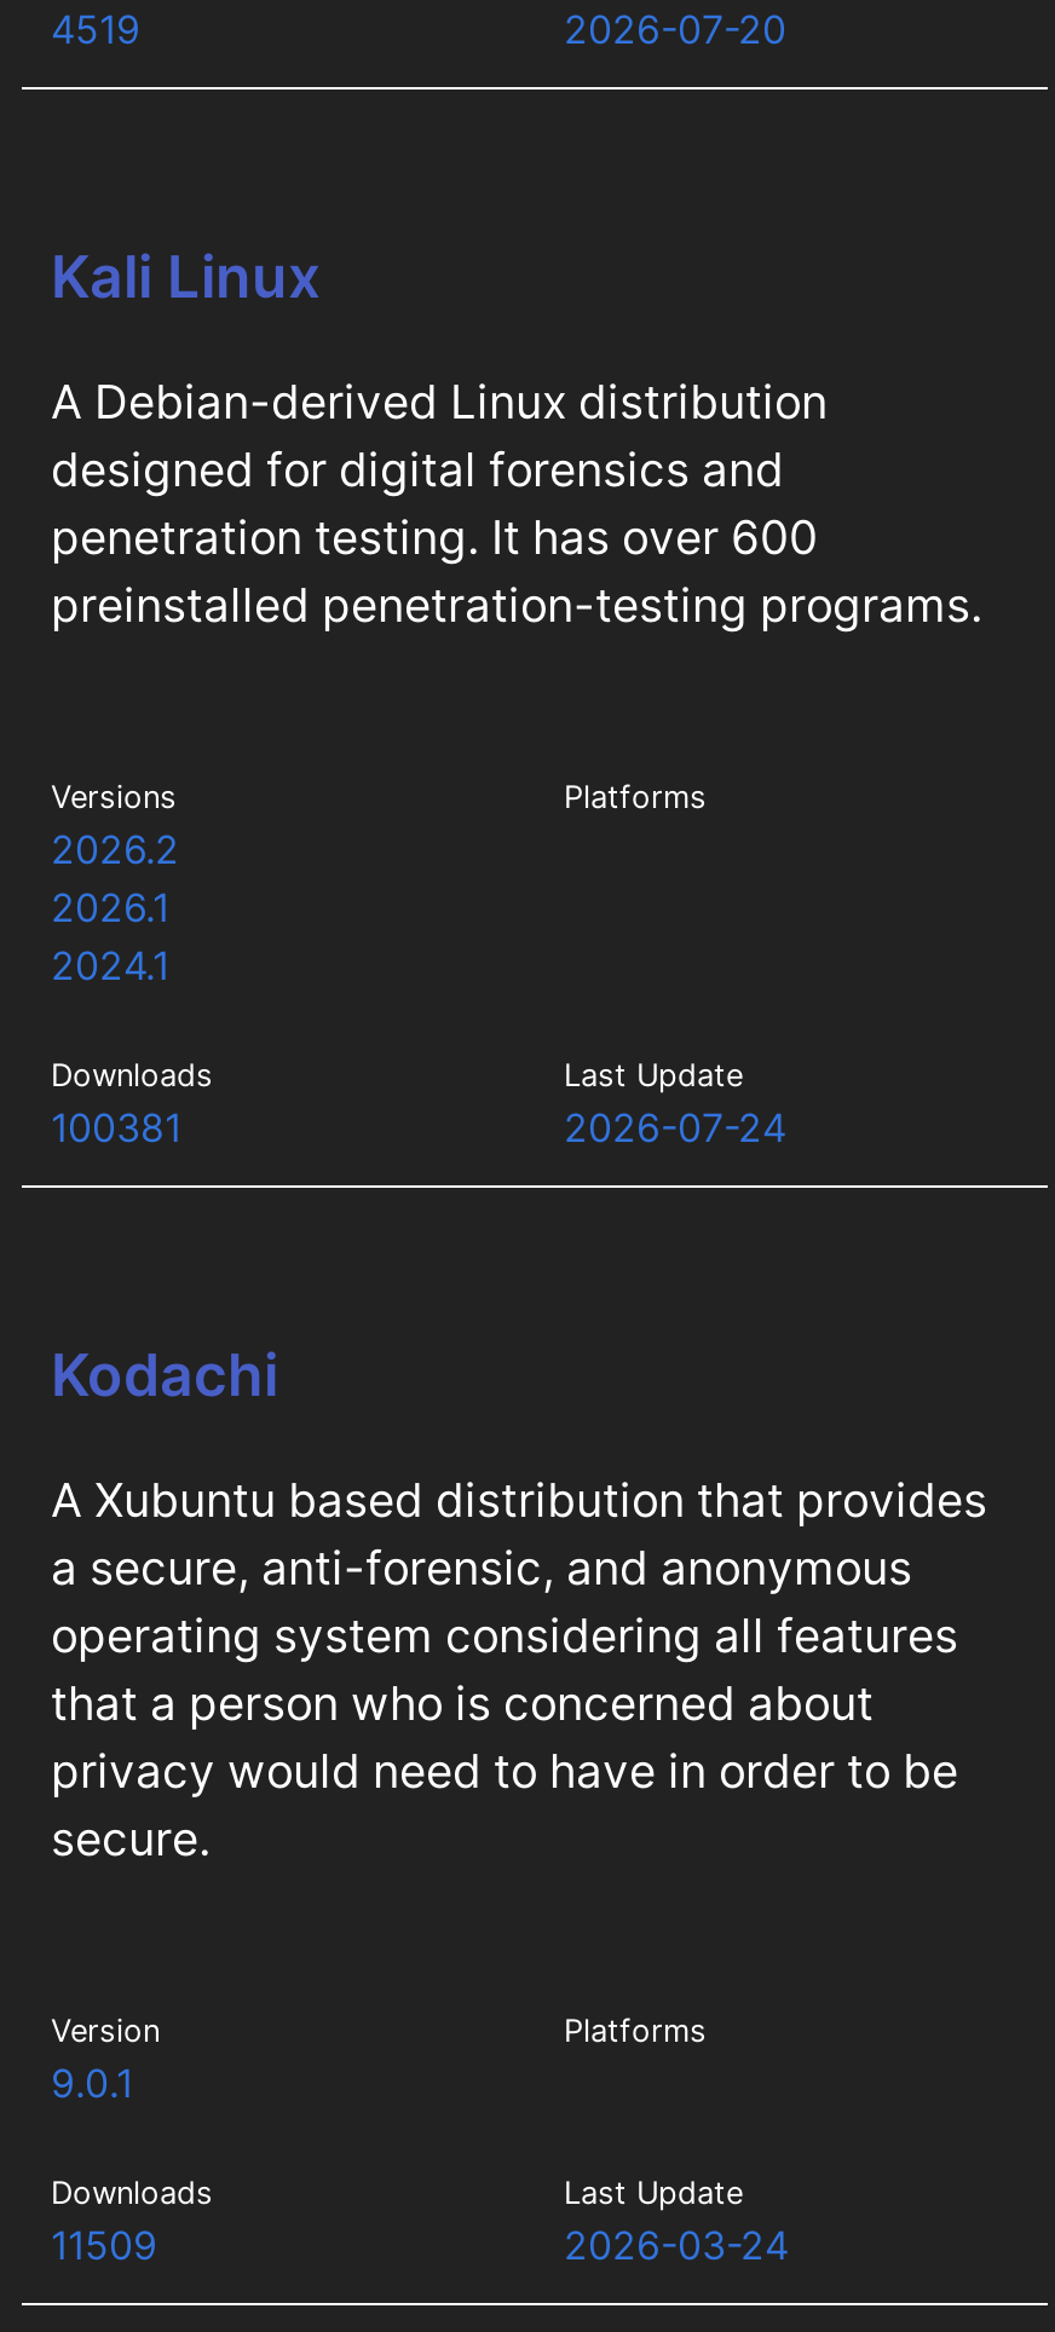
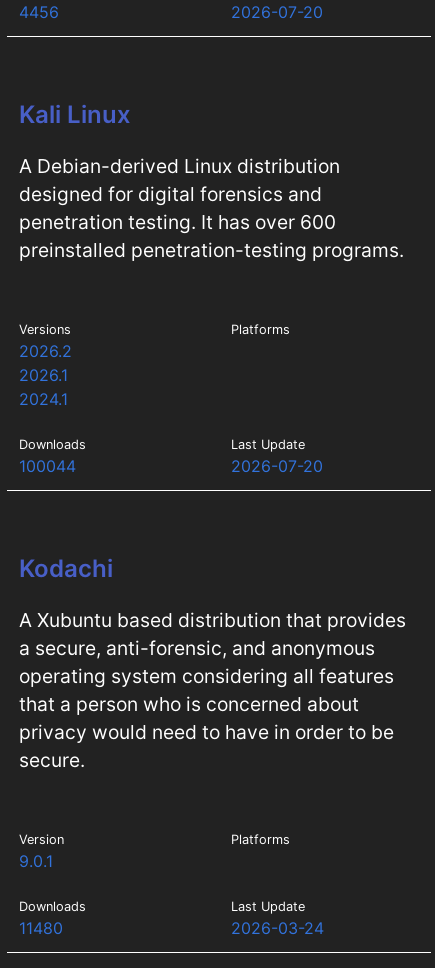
- 4519
+ 4456

- 100381
+ 100044

- 2026-07-24
+ 2026-07-20

- 11509
+ 11480
